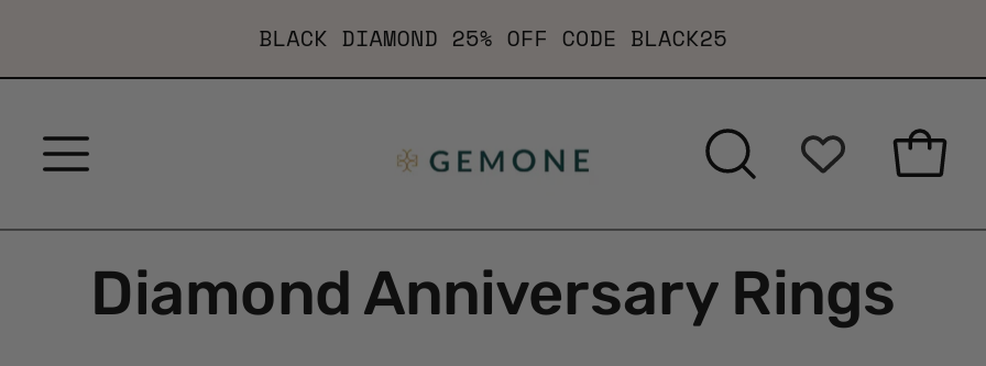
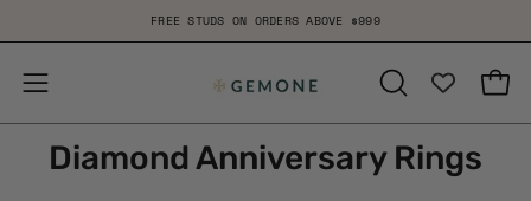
- BLACK DIAMOND 25% OFF CODE BLACK25
+ FREE STUDS ON ORDERS ABOVE $999
